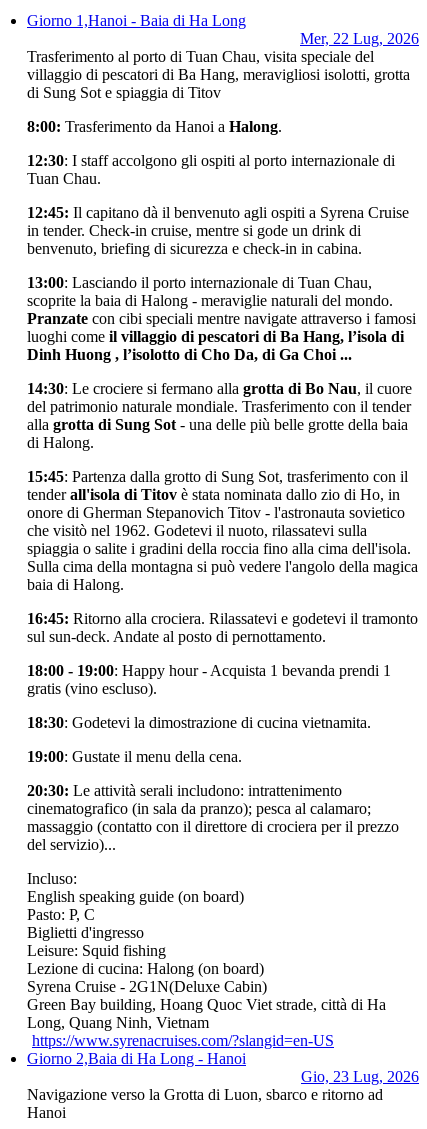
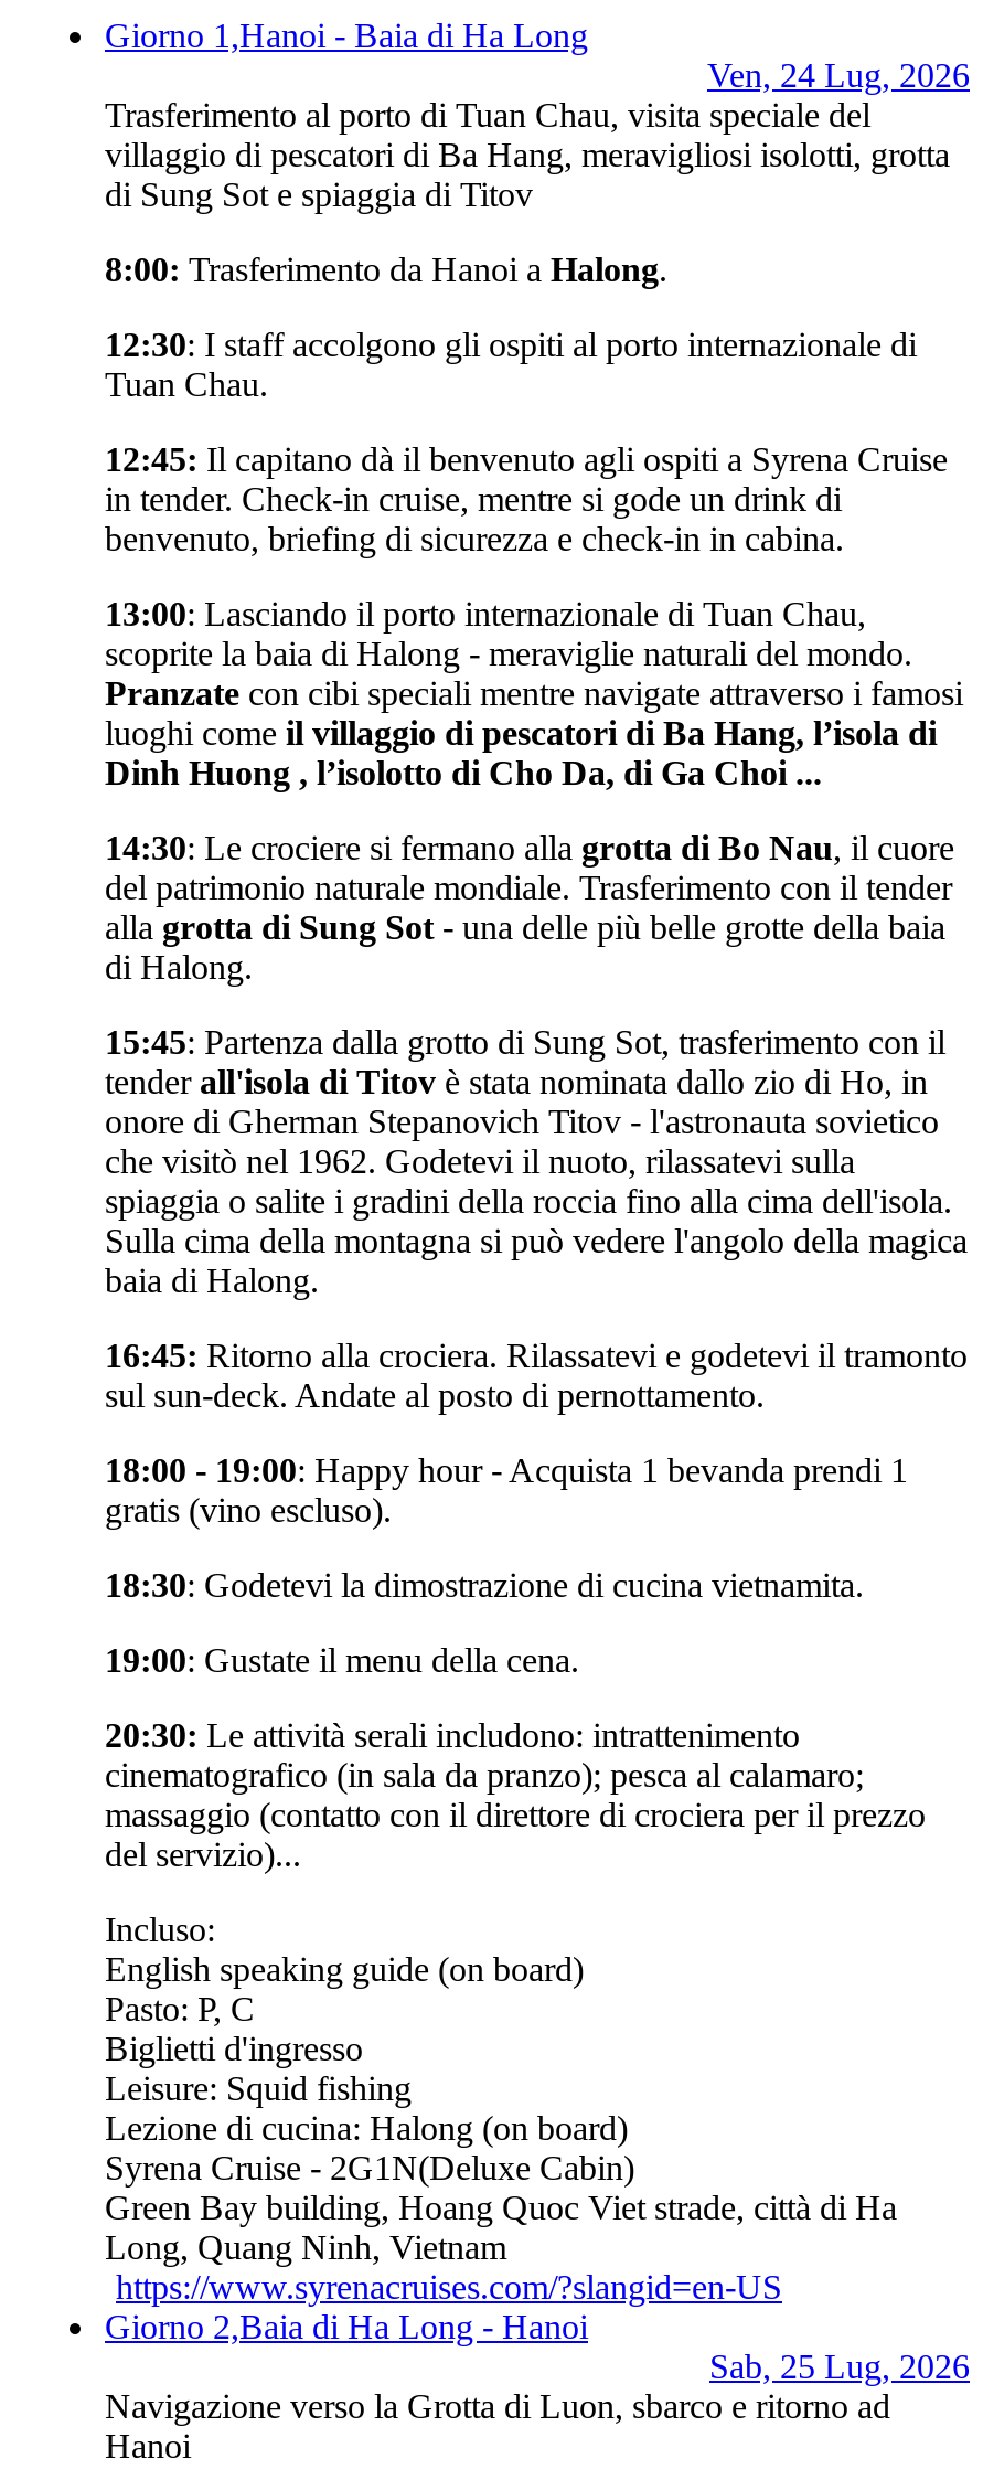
- Mer, 22 Lug, 2026
+ Ven, 24 Lug, 2026

- Gio, 23 Lug, 2026
+ Sab, 25 Lug, 2026
